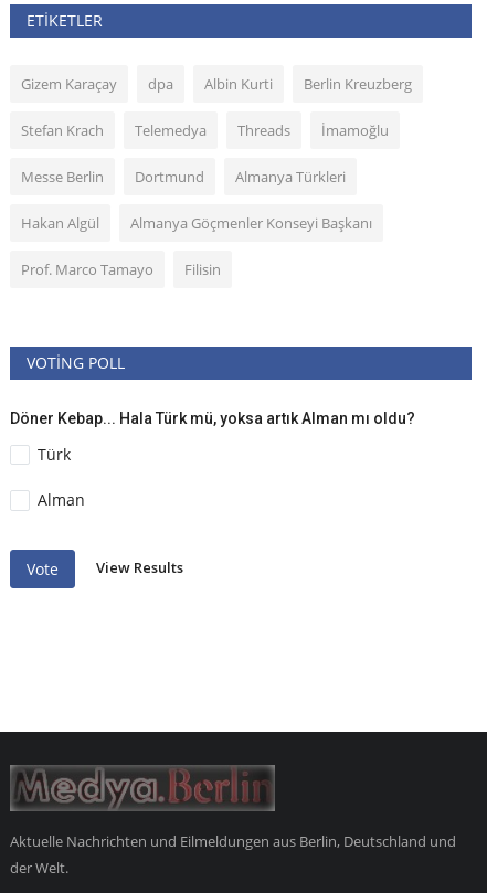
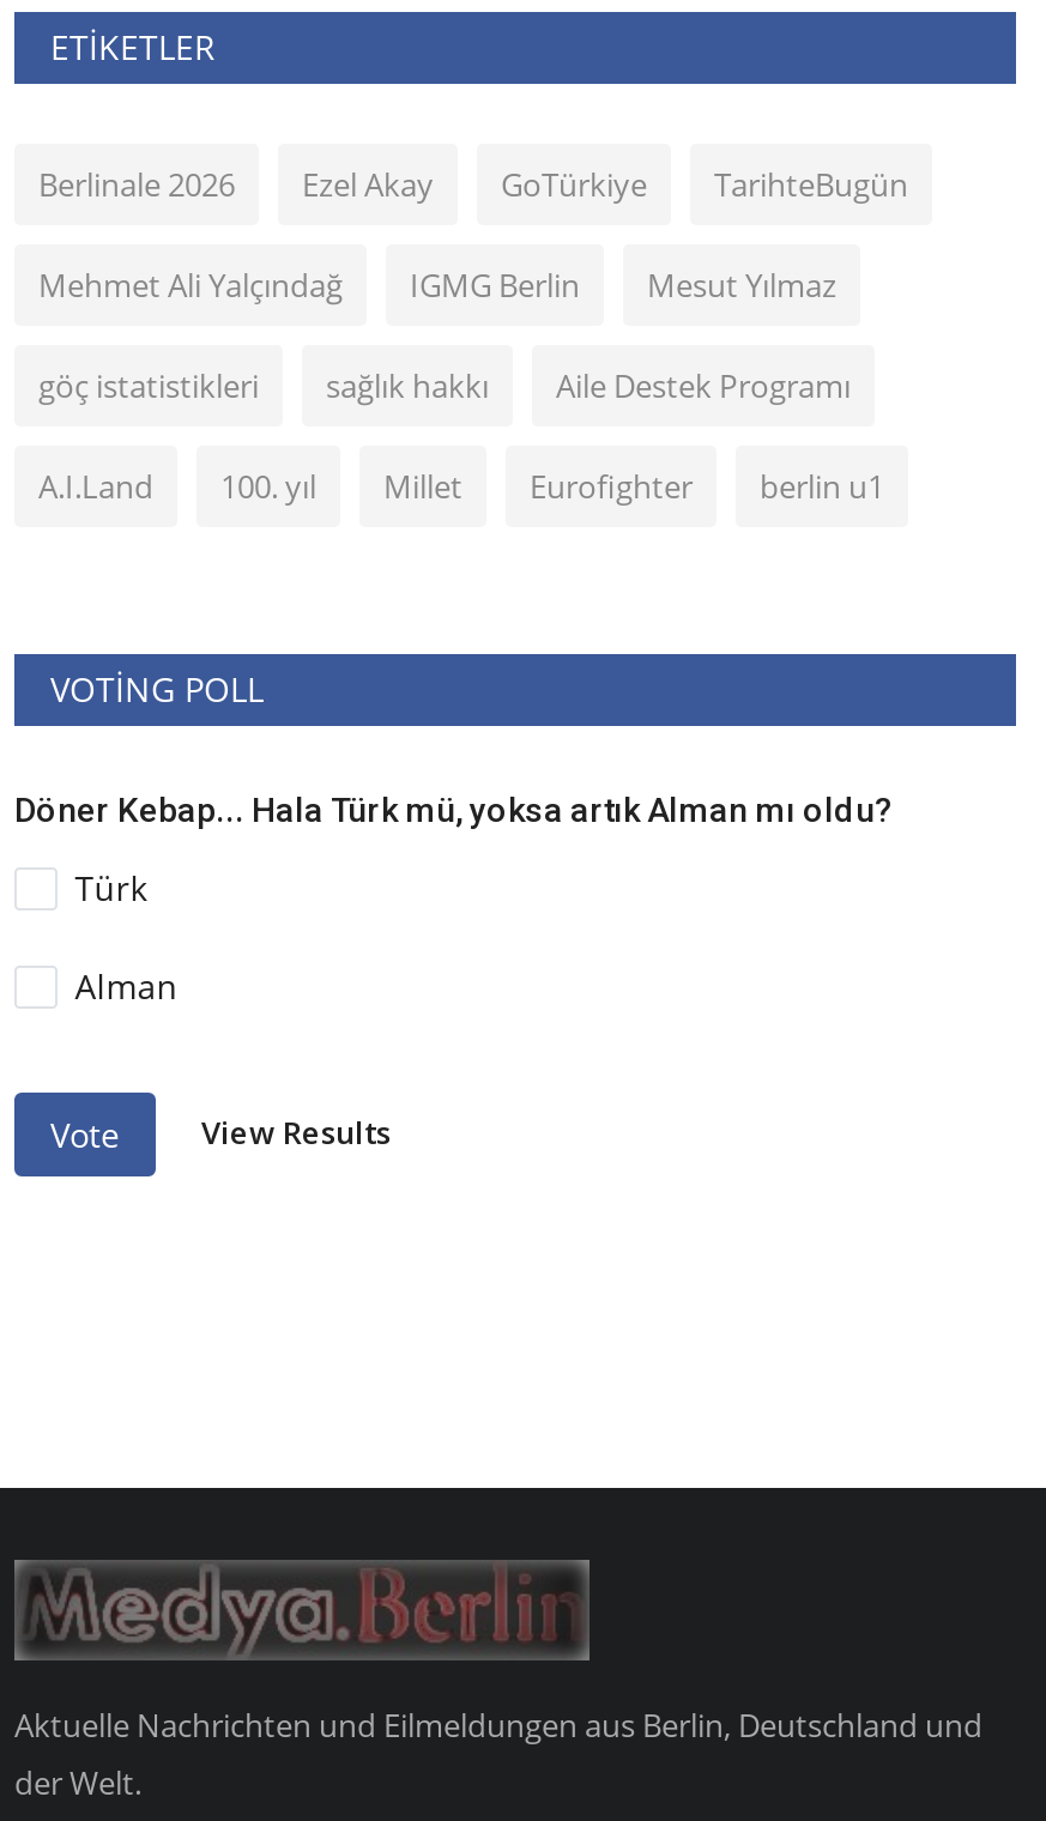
- Gizem Karaçay
- dpa
- Albin Kurti
- Berlin Kreuzberg
- Stefan Krach
- Telemedya
- Threads
- İmamoğlu
- Messe Berlin
- Dortmund
- Almanya Türkleri
- Hakan Algül
- Almanya Göçmenler Konseyi Başkanı
- Prof. Marco Tamayo
- Filisin
+ Berlinale 2026
+ Ezel Akay
+ GoTürkiye
+ TarihteBugün
+ Mehmet Ali Yalçındağ
+ IGMG Berlin
+ Mesut Yılmaz
+ göç istatistikleri
+ sağlık hakkı
+ Aile Destek Programı
+ A.I.Land
+ 100. yıl
+ Millet
+ Eurofighter
+ berlin u1
